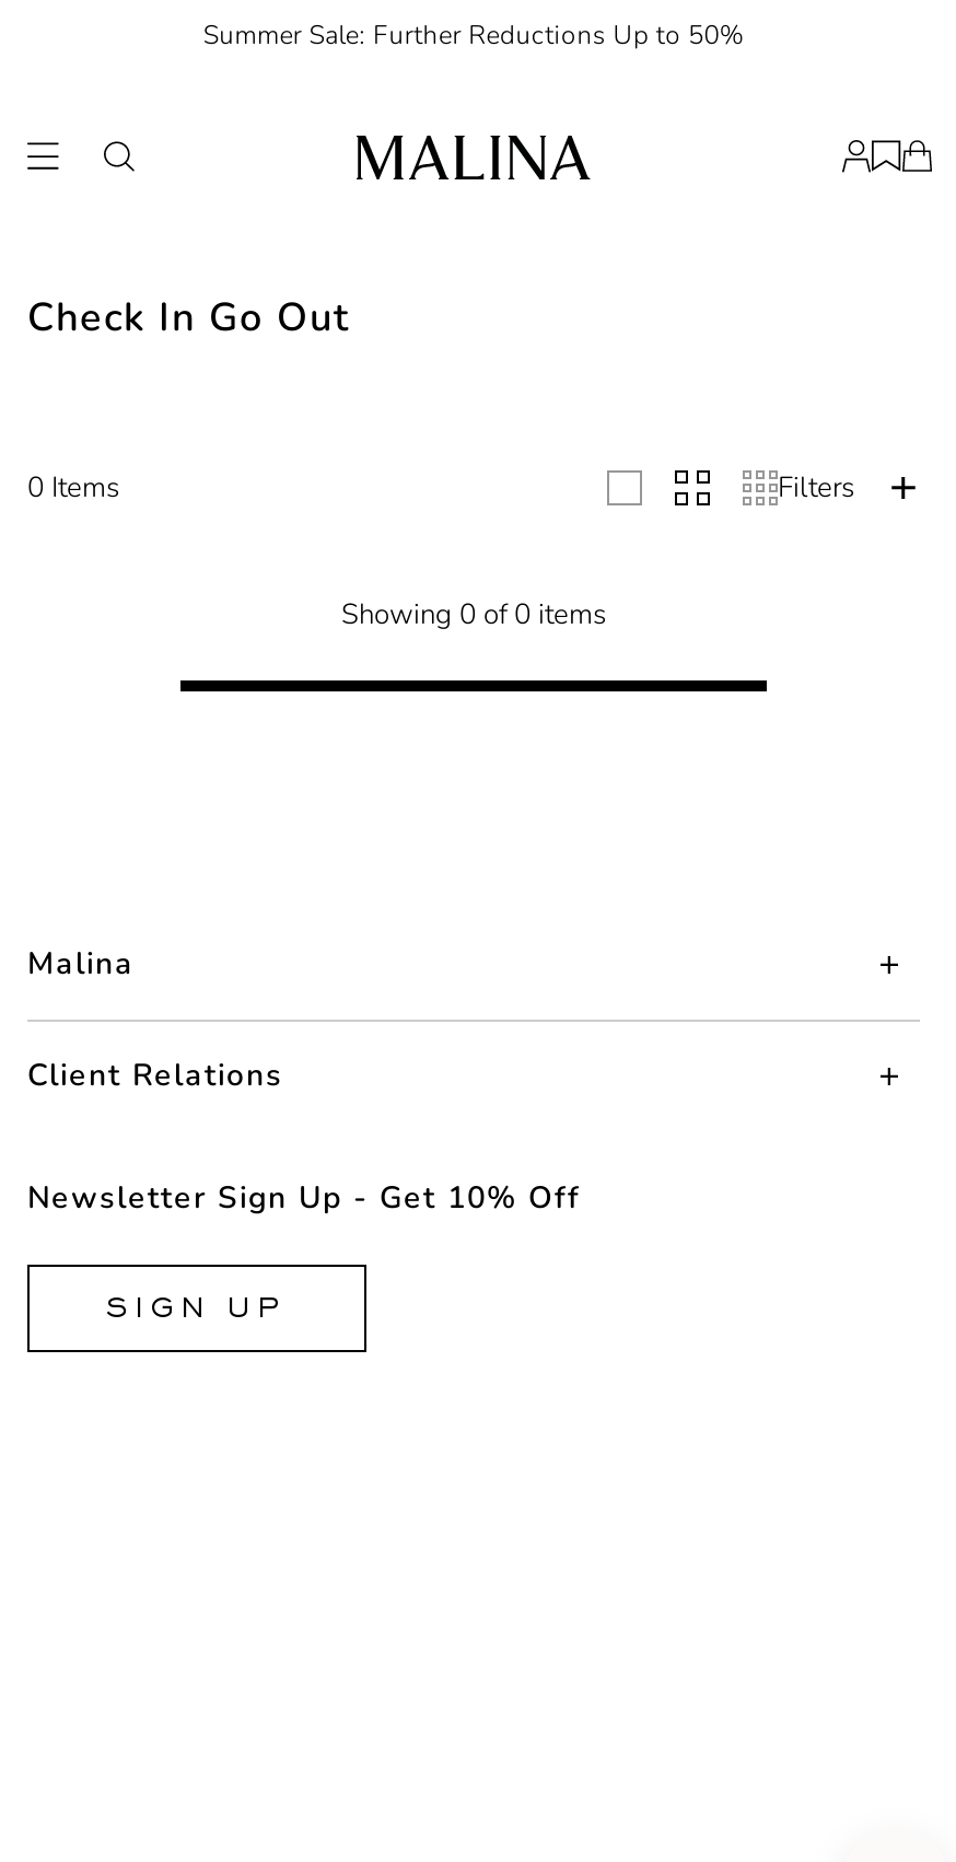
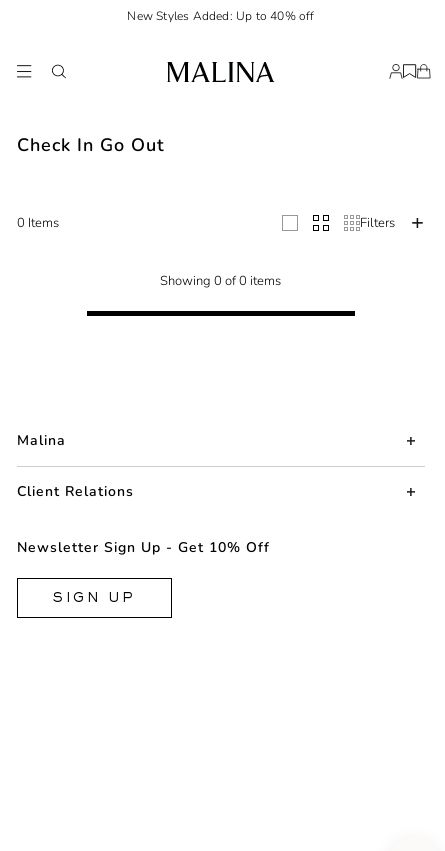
- Summer Sale: Further Reductions Up to 50%
+ New Styles Added: Up to 40% off
